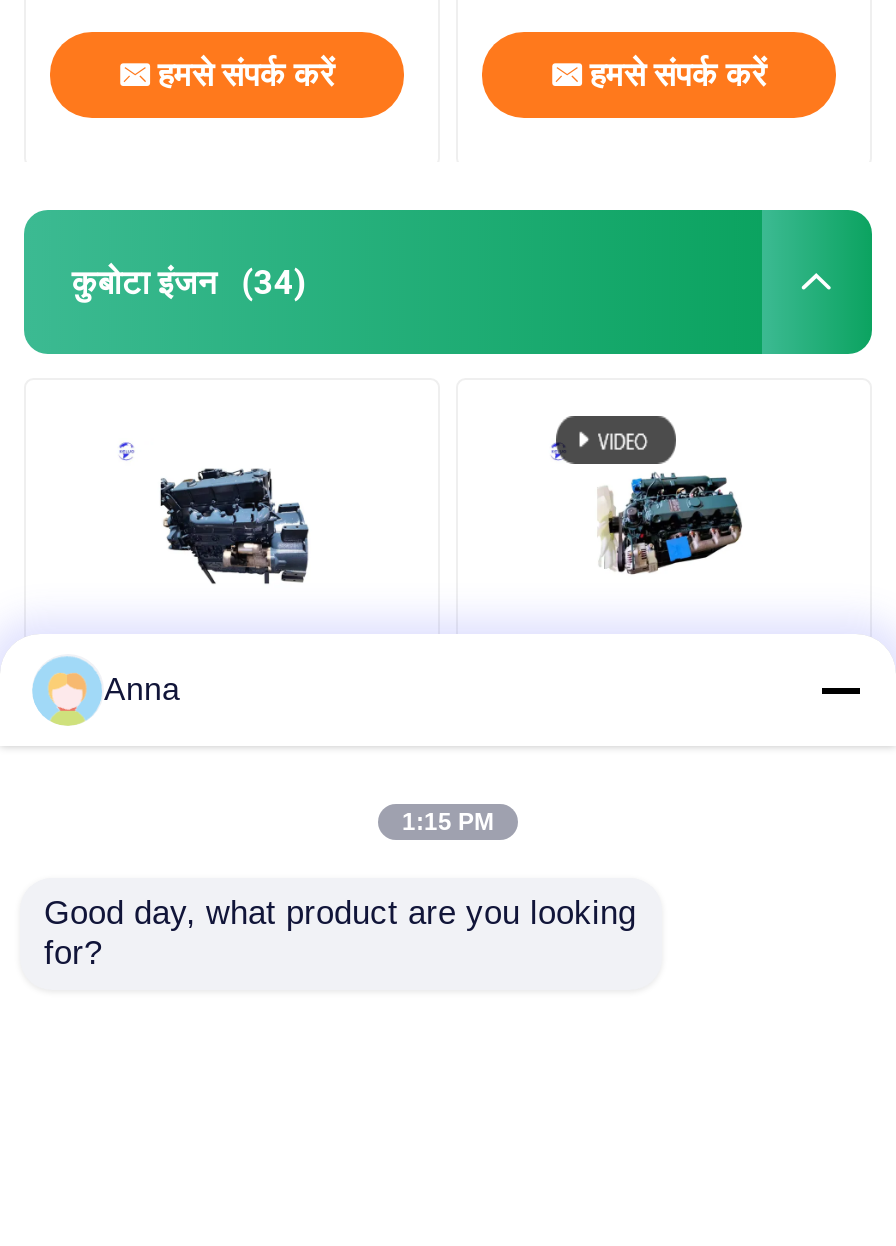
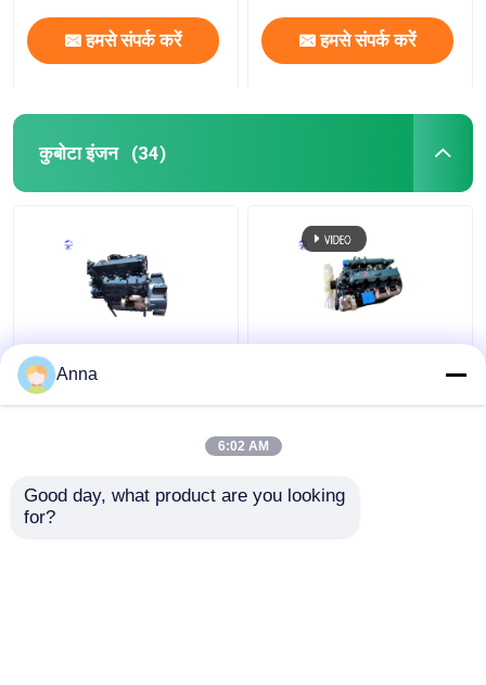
- 1:15 PM
+ 6:02 AM
